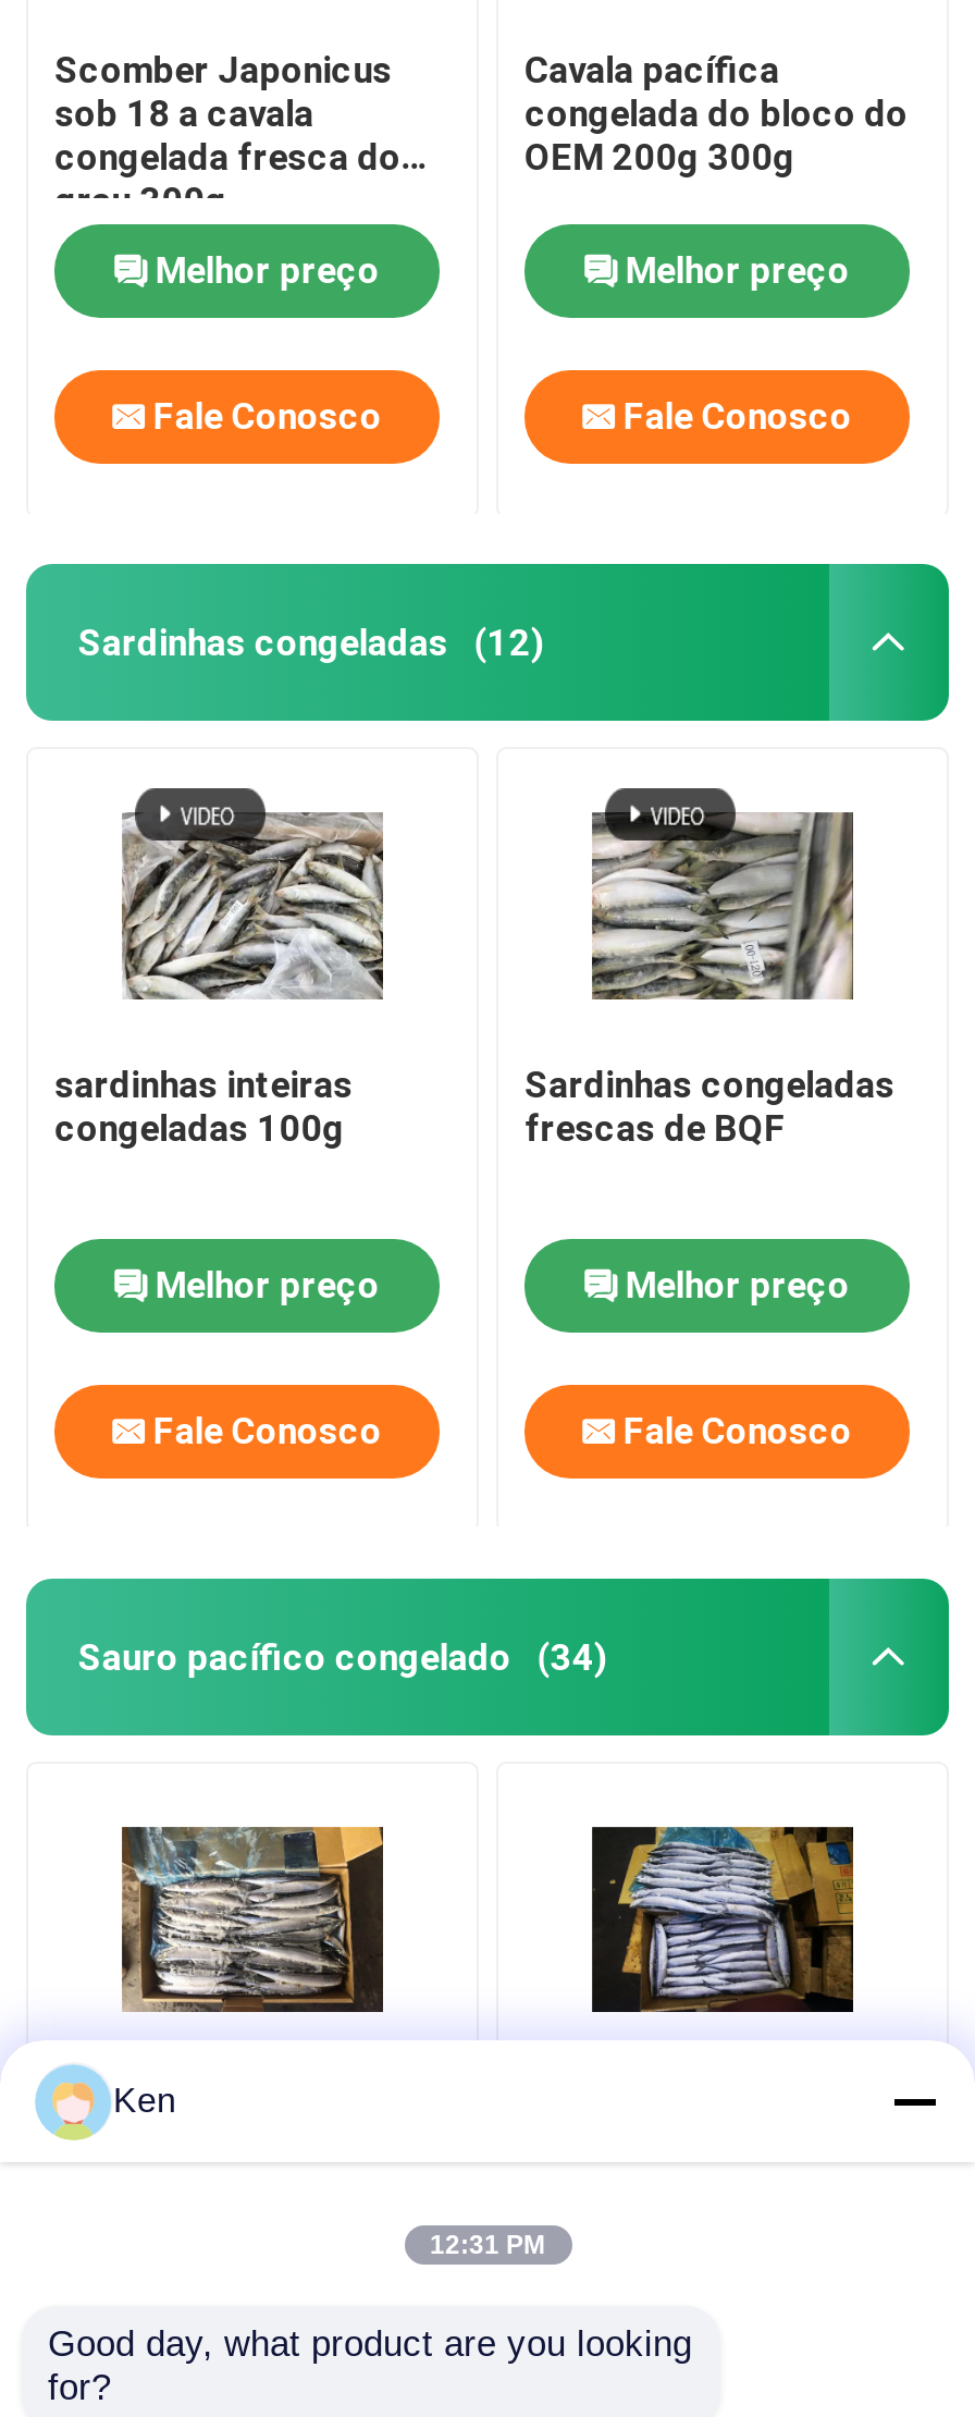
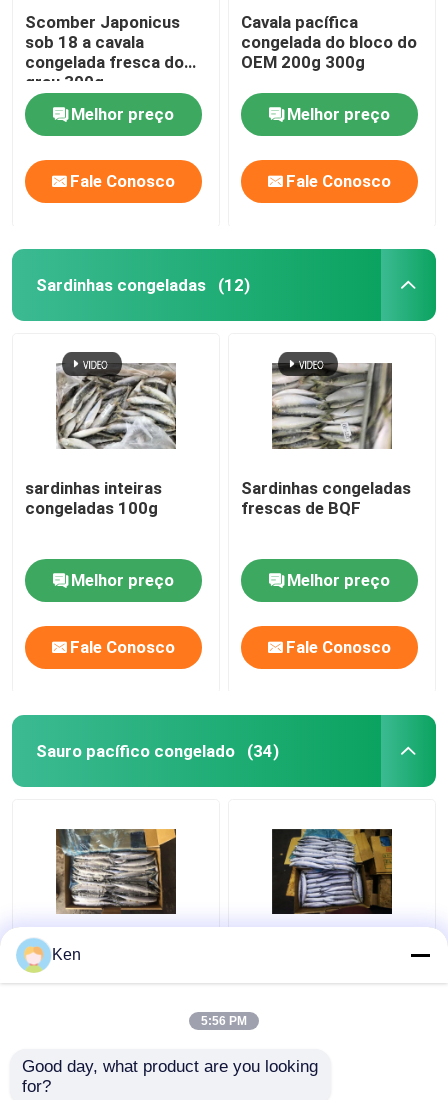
- 12:31 PM
+ 5:56 PM
